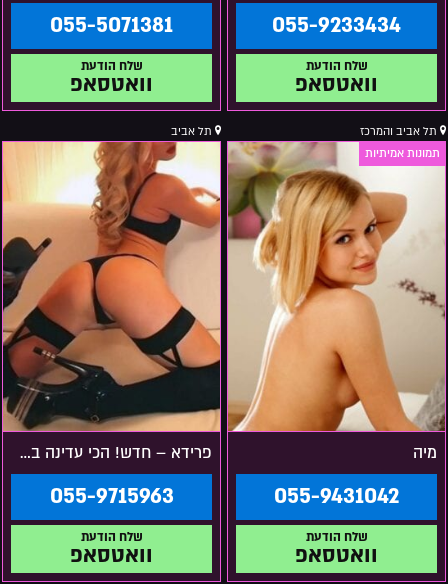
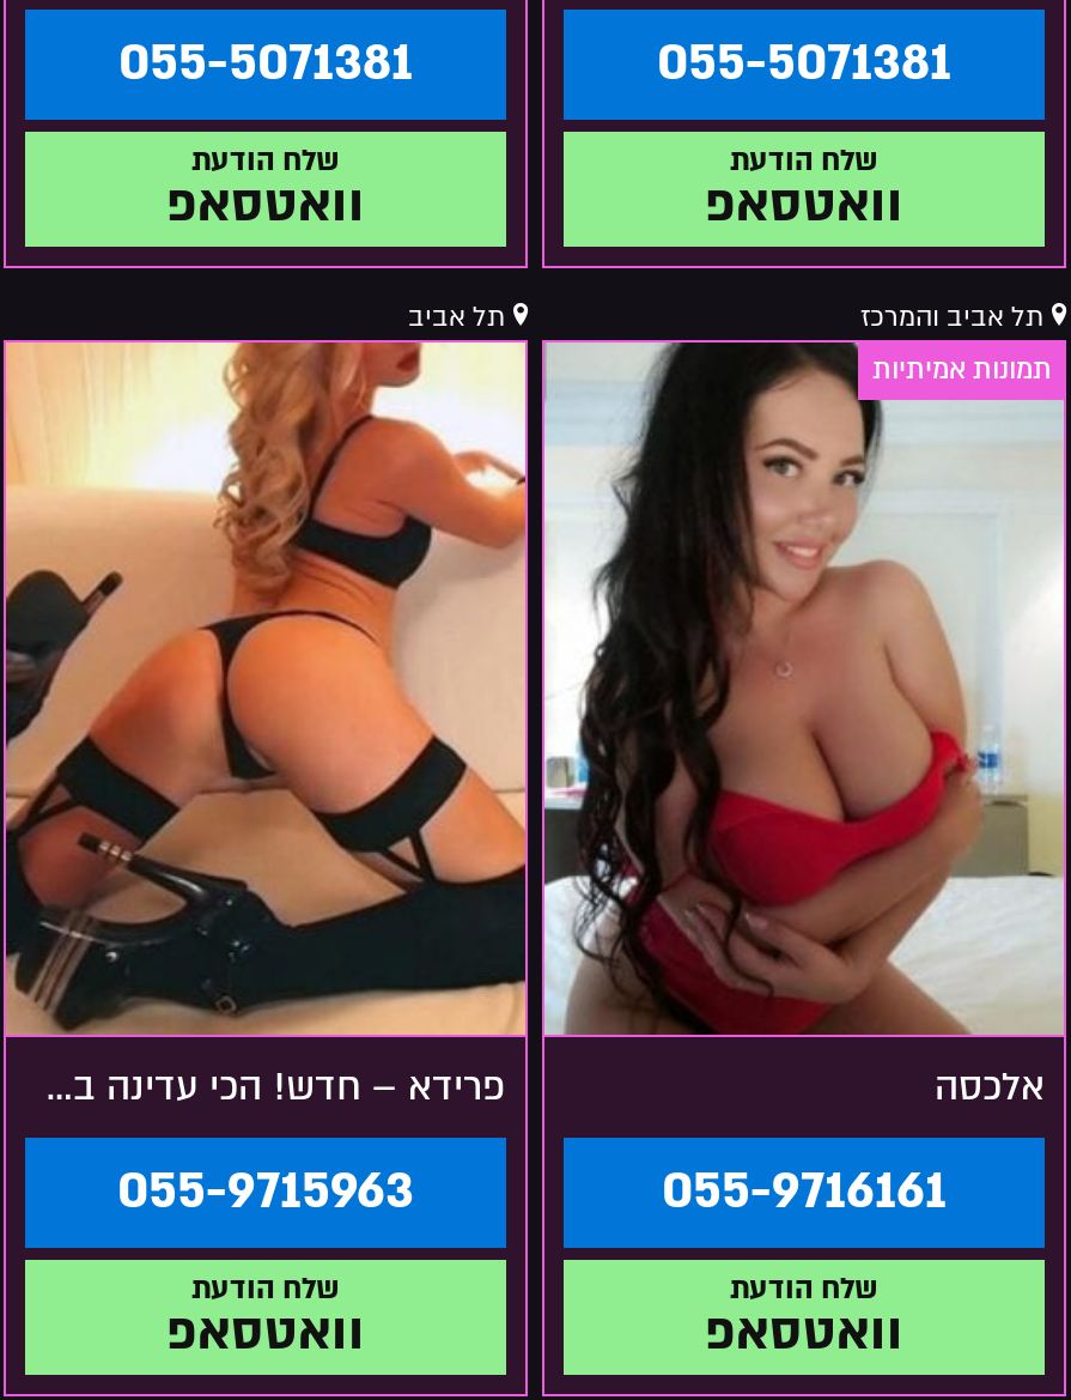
- 055-9233434
+ 055-5071381

- [image]
- מיה
+ [image]
+ אלכסה

- 055-9431042
+ 055-9716161
